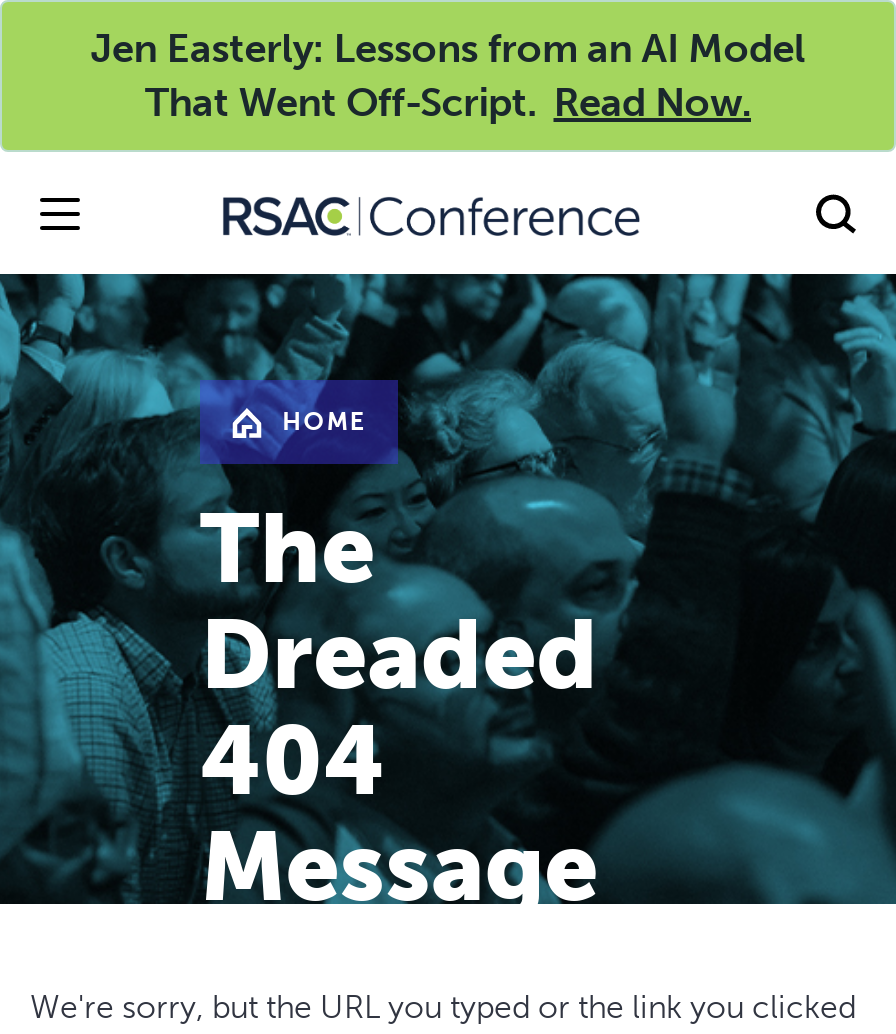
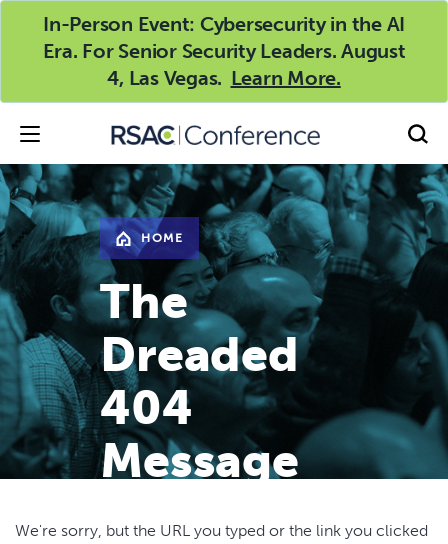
- Jen Easterly: Lessons from an AI Model
- That Went Off-Script. Read Now.
+ In-Person Event: Cybersecurity in the AI
+ Era. For Senior Security Leaders. August
+ 4, Las Vegas. Learn More.
